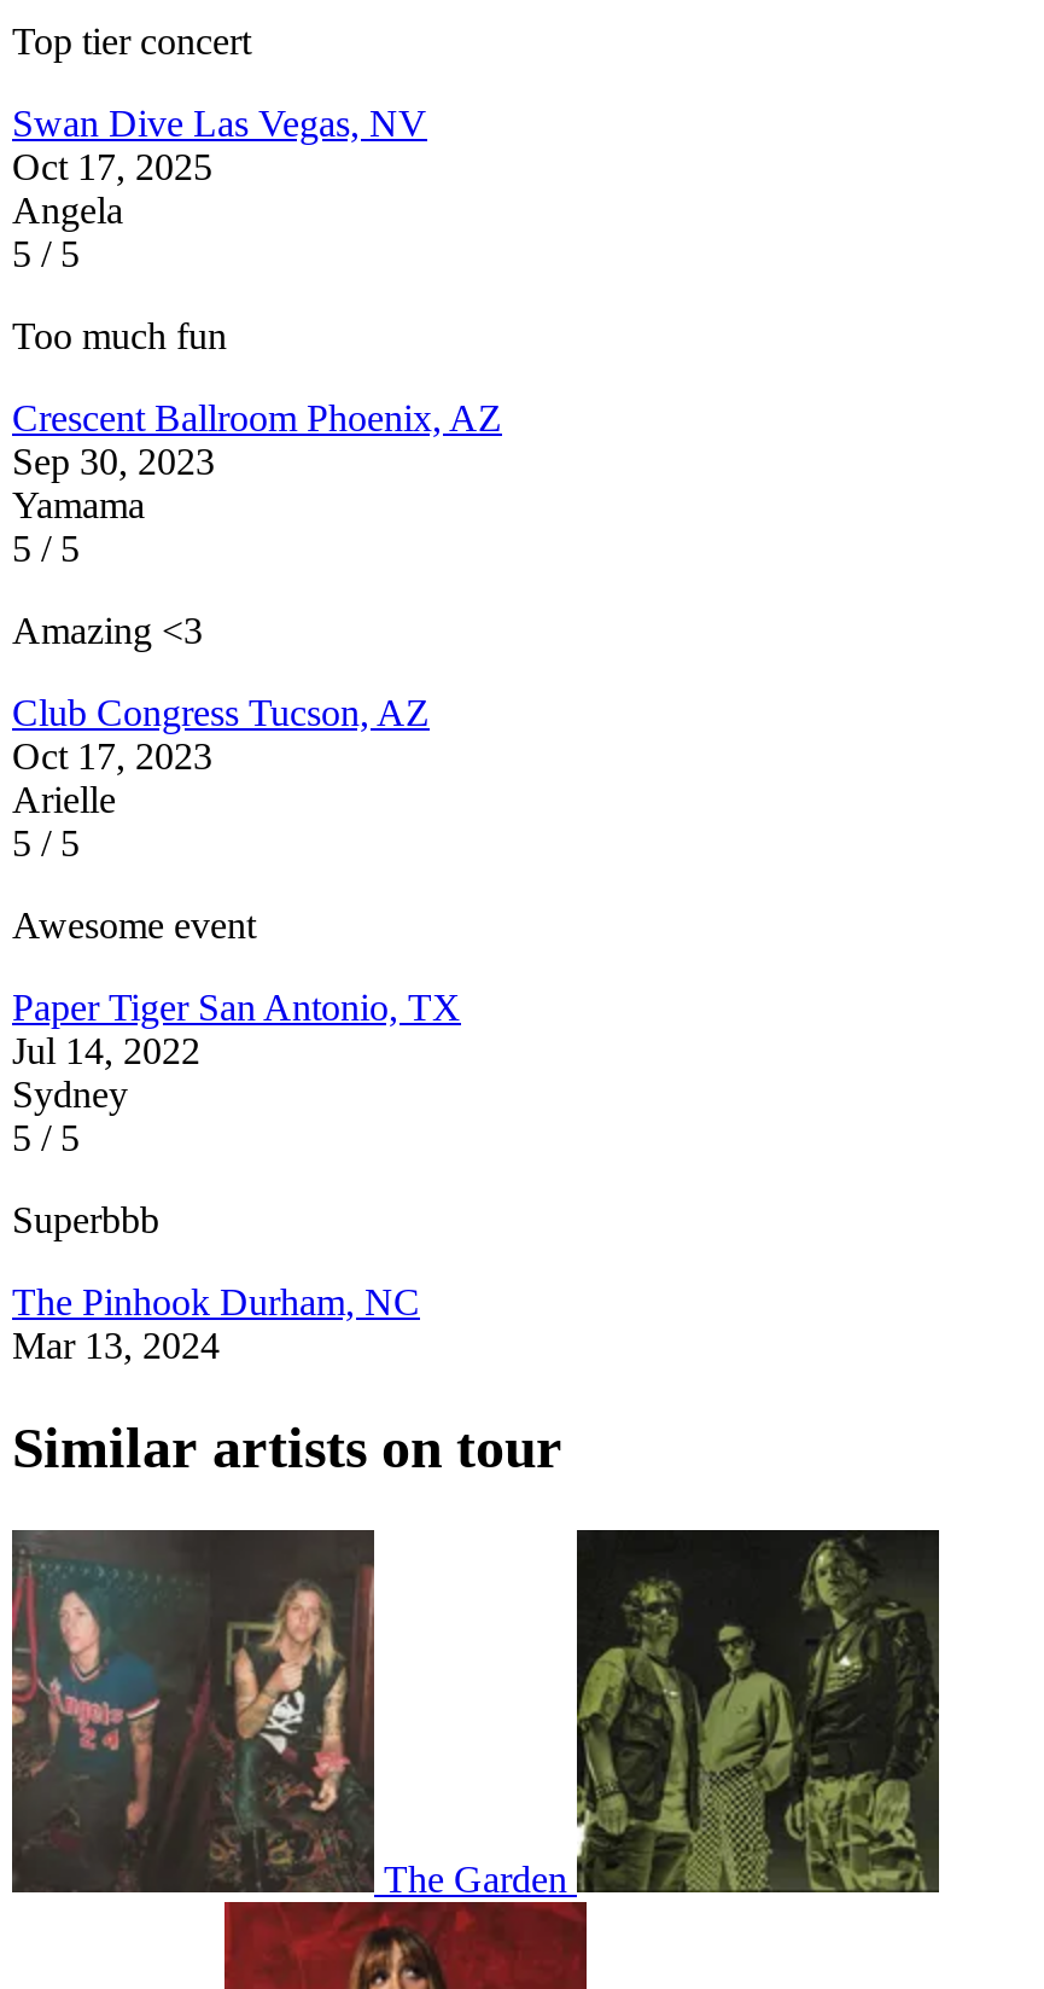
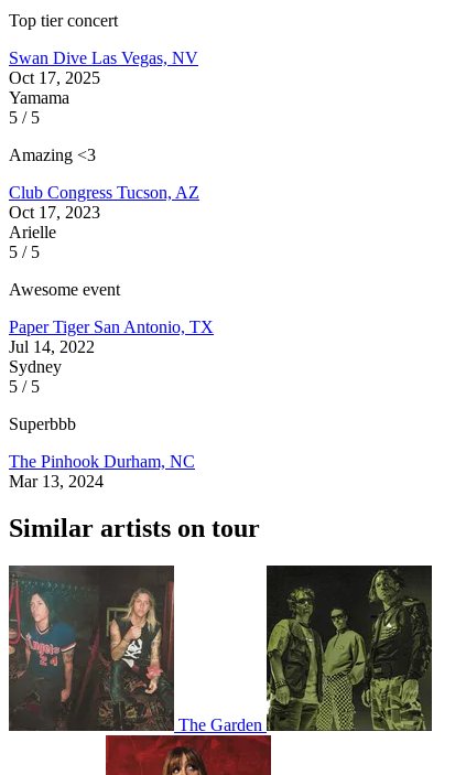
- Angela
- 5 / 5
- Too much fun
- Crescent Ballroom Phoenix, AZ
- Sep 30, 2023
